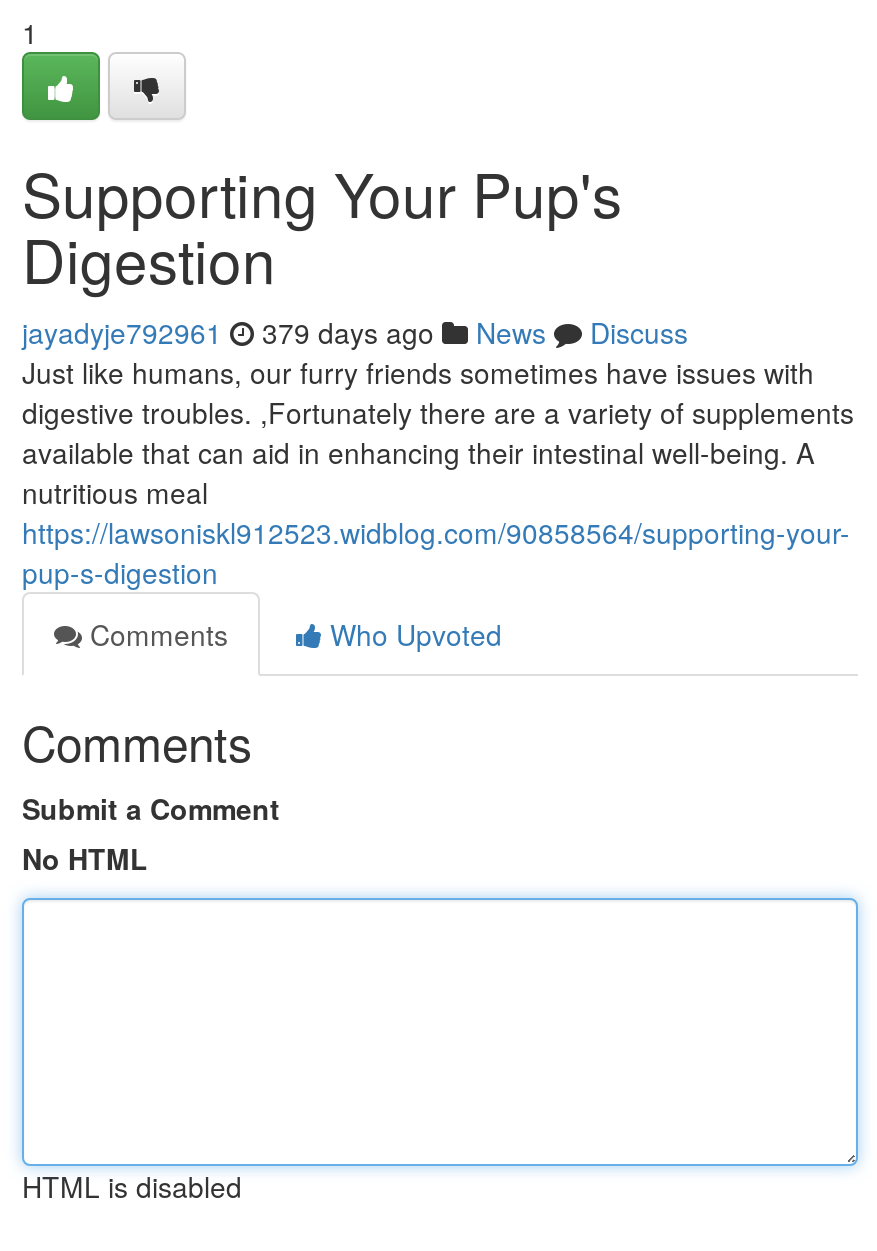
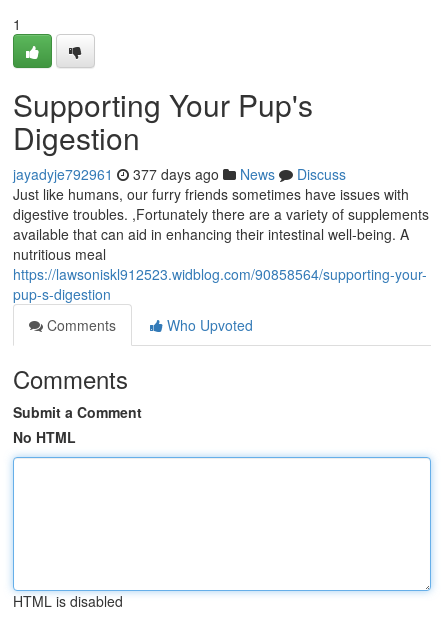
- jayadyje792961 379 days ago News Discuss
+ jayadyje792961 377 days ago News Discuss
